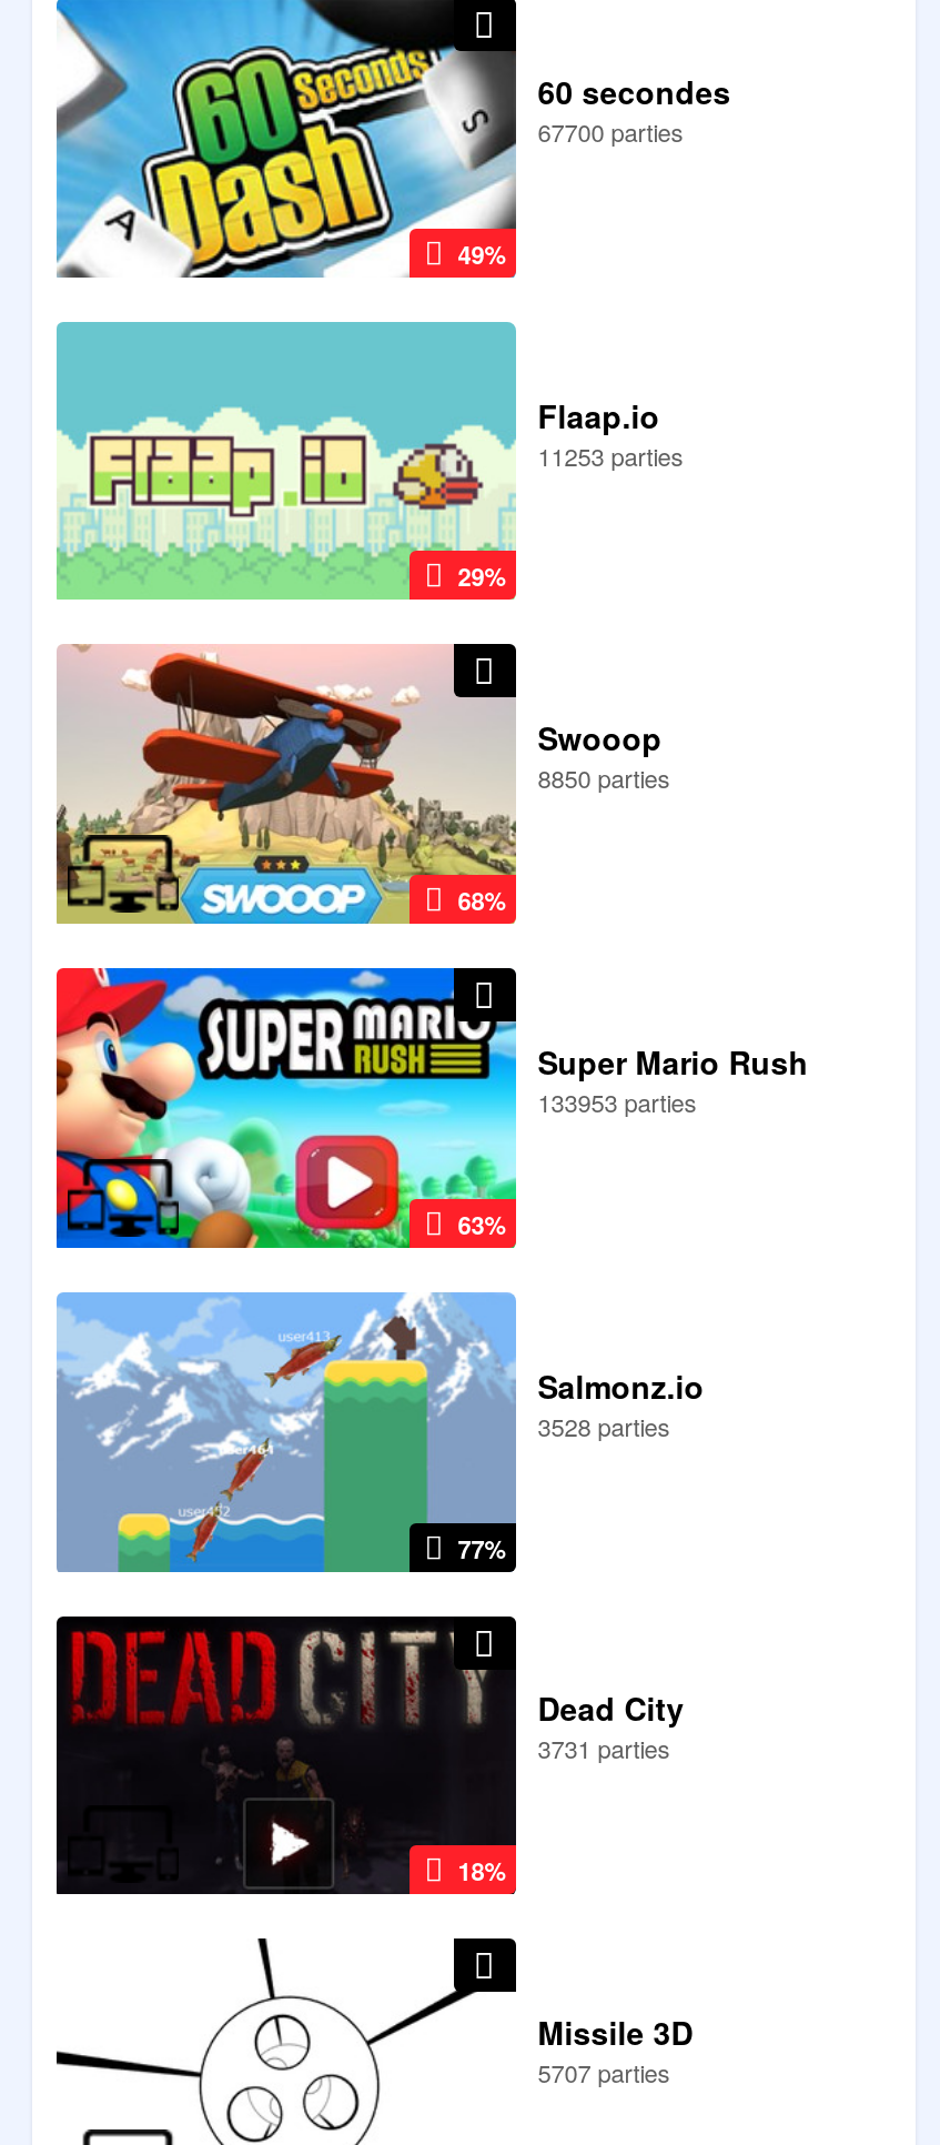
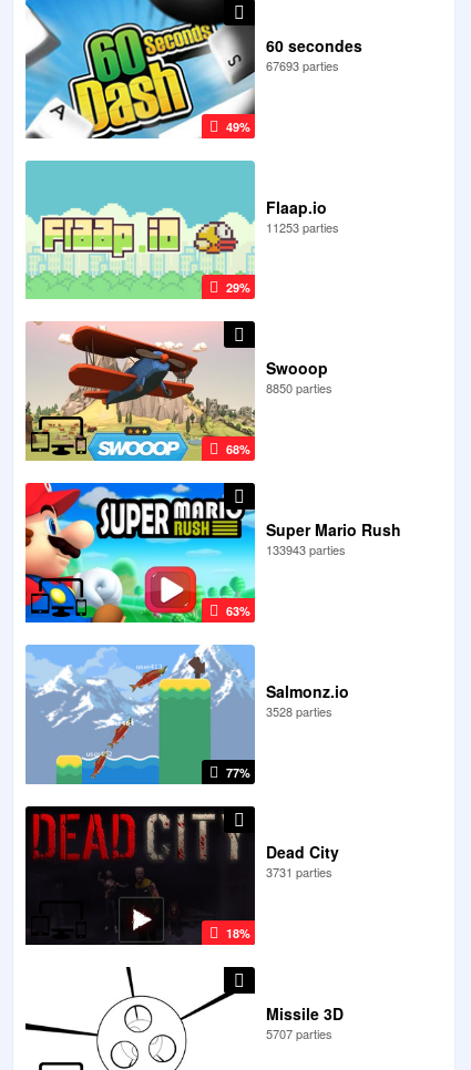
- 67700 parties
+ 67693 parties

- 133953 parties
+ 133943 parties
